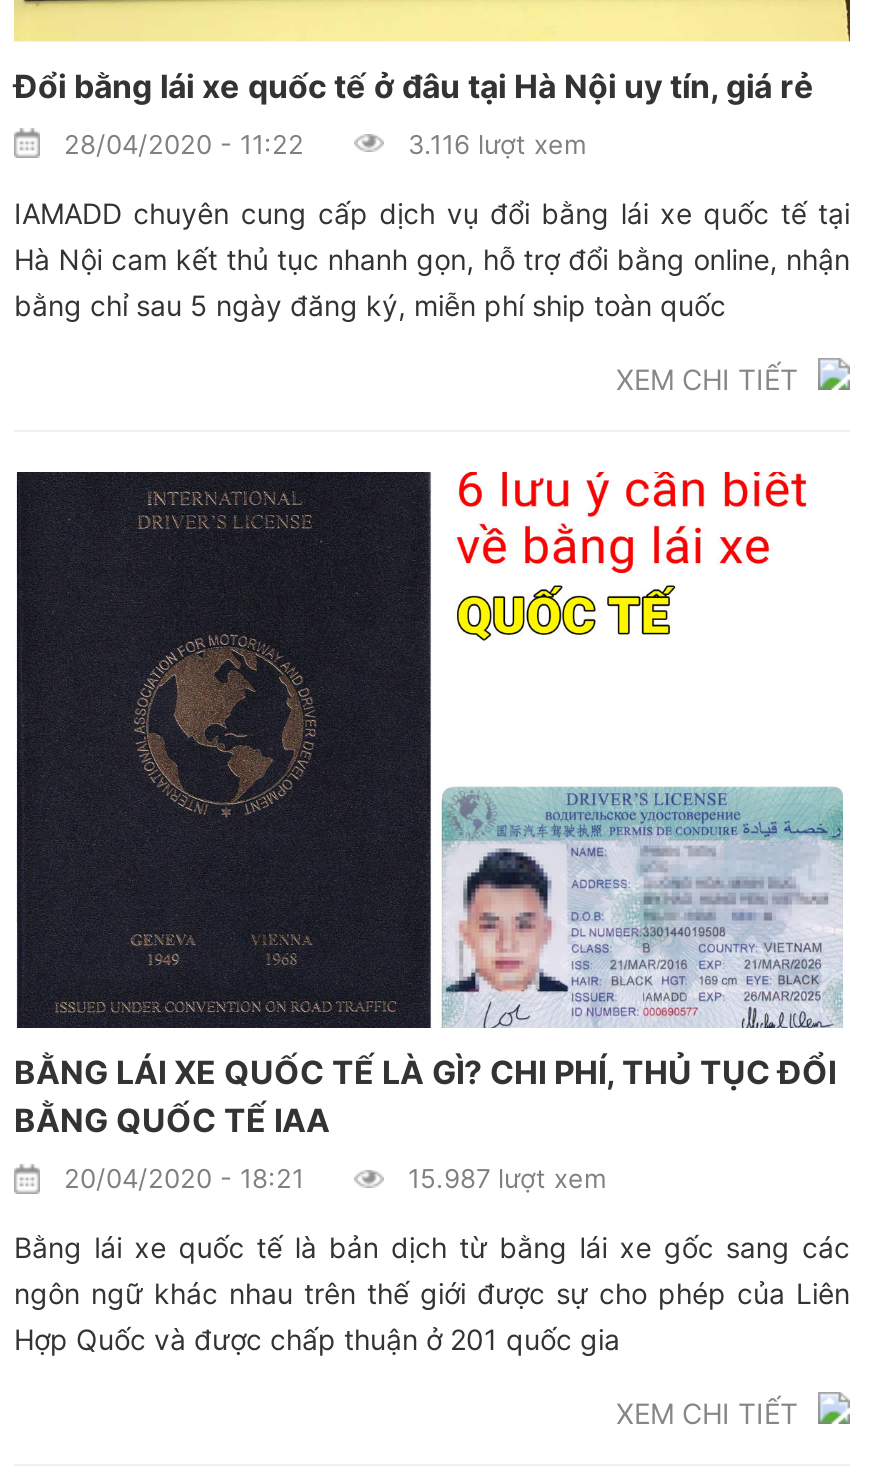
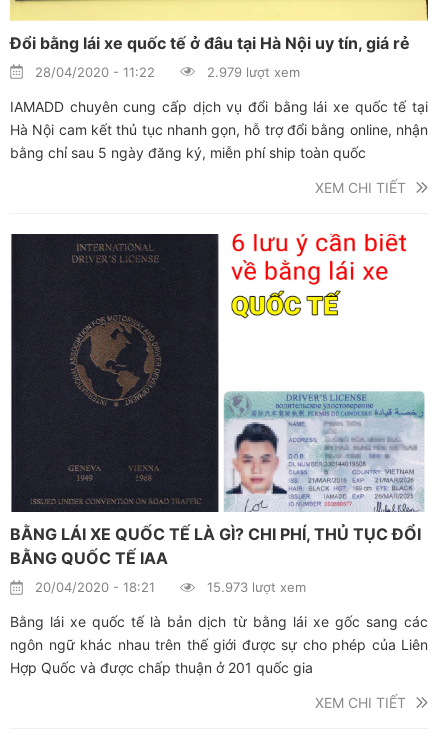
- 3.116 lượt xem
+ 2.979 lượt xem

- 15.987 lượt xem
+ 15.973 lượt xem
